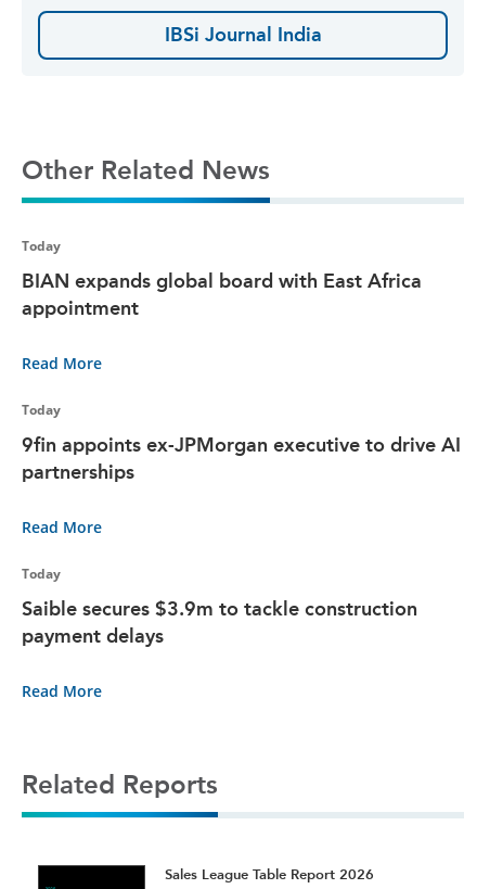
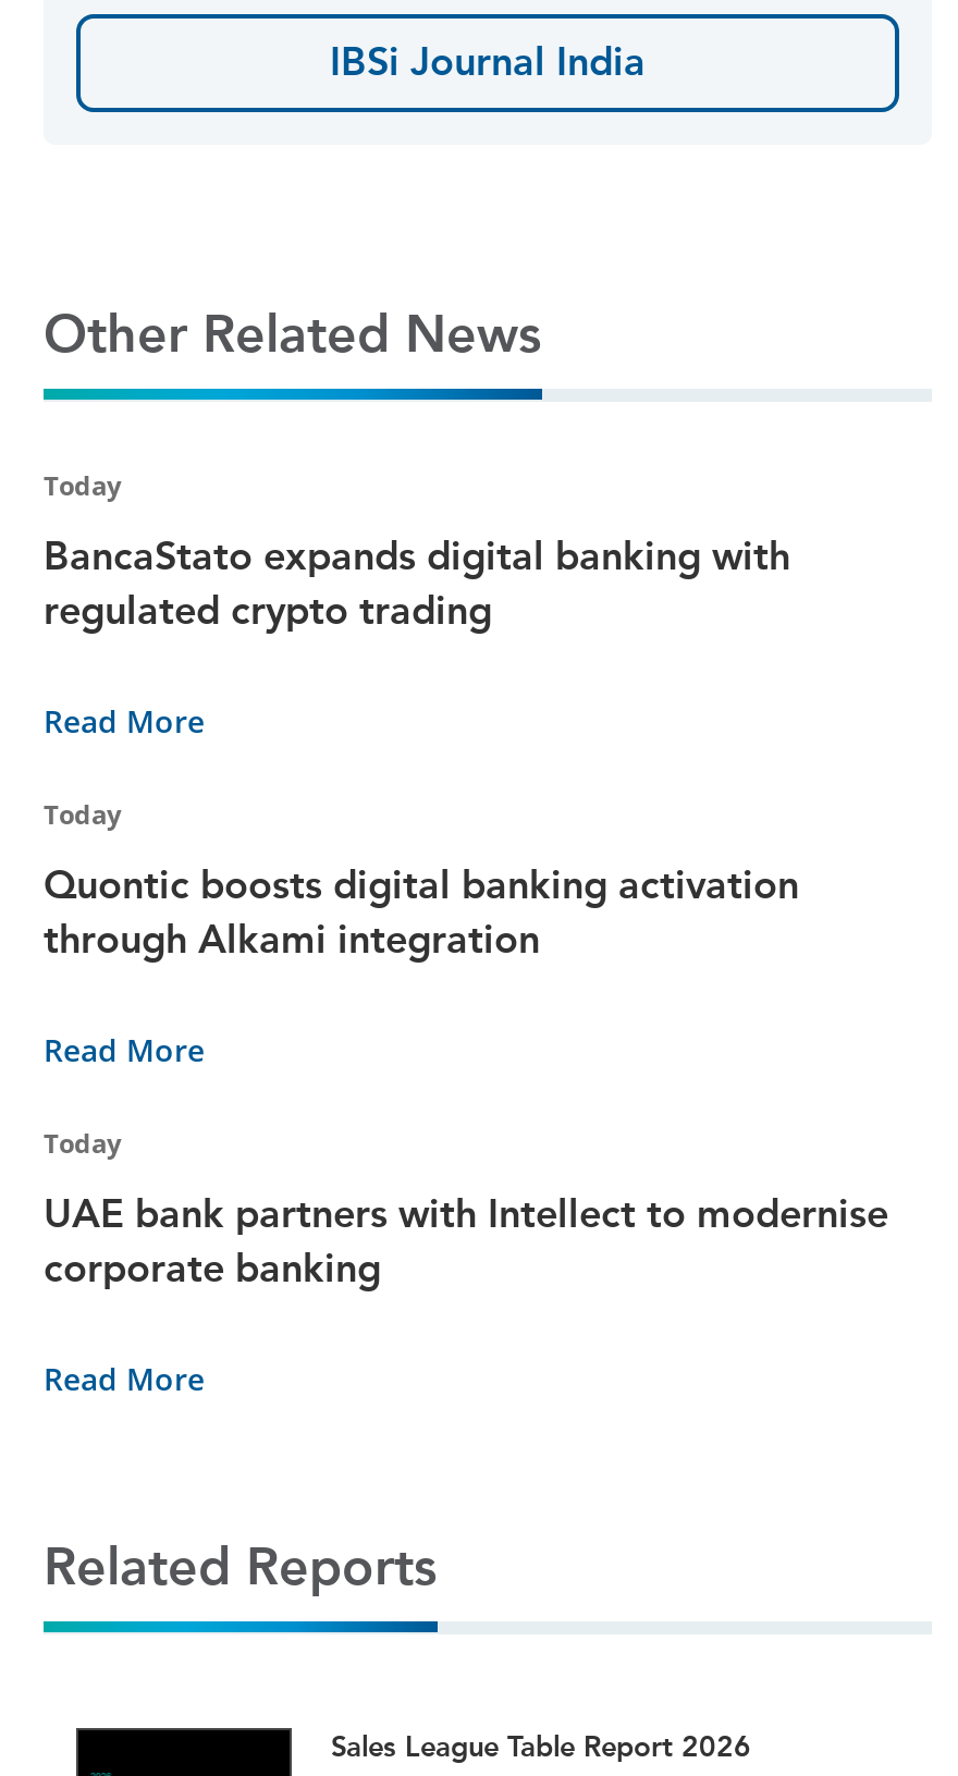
- BIAN expands global board with East Africa
- appointment
+ BancaStato expands digital banking with
+ regulated crypto trading

- 9fin appoints ex-JPMorgan executive to drive AI
- partnerships
+ Quontic boosts digital banking activation
+ through Alkami integration

- Saible secures $3.9m to tackle construction
- payment delays
+ UAE bank partners with Intellect to modernise
+ corporate banking
